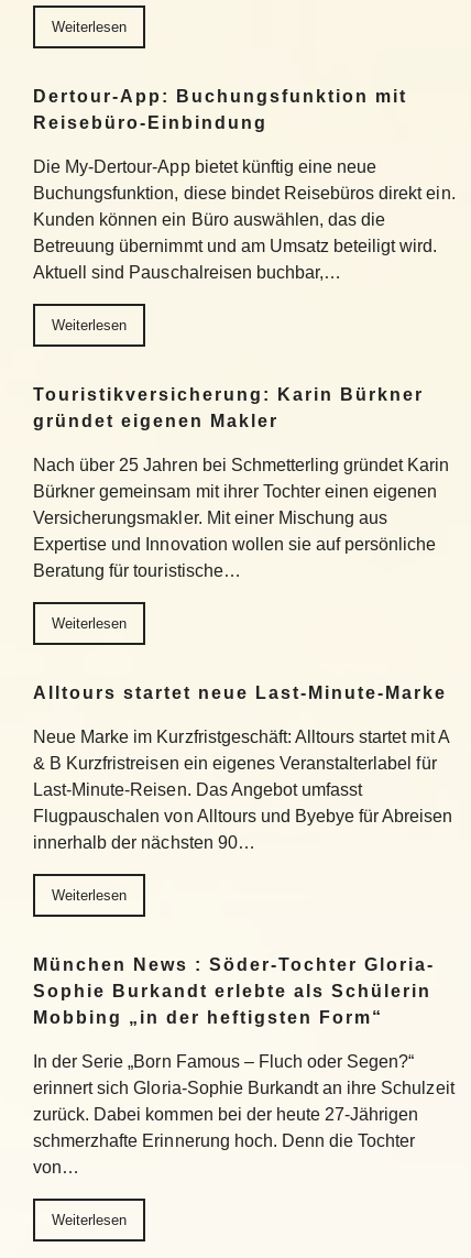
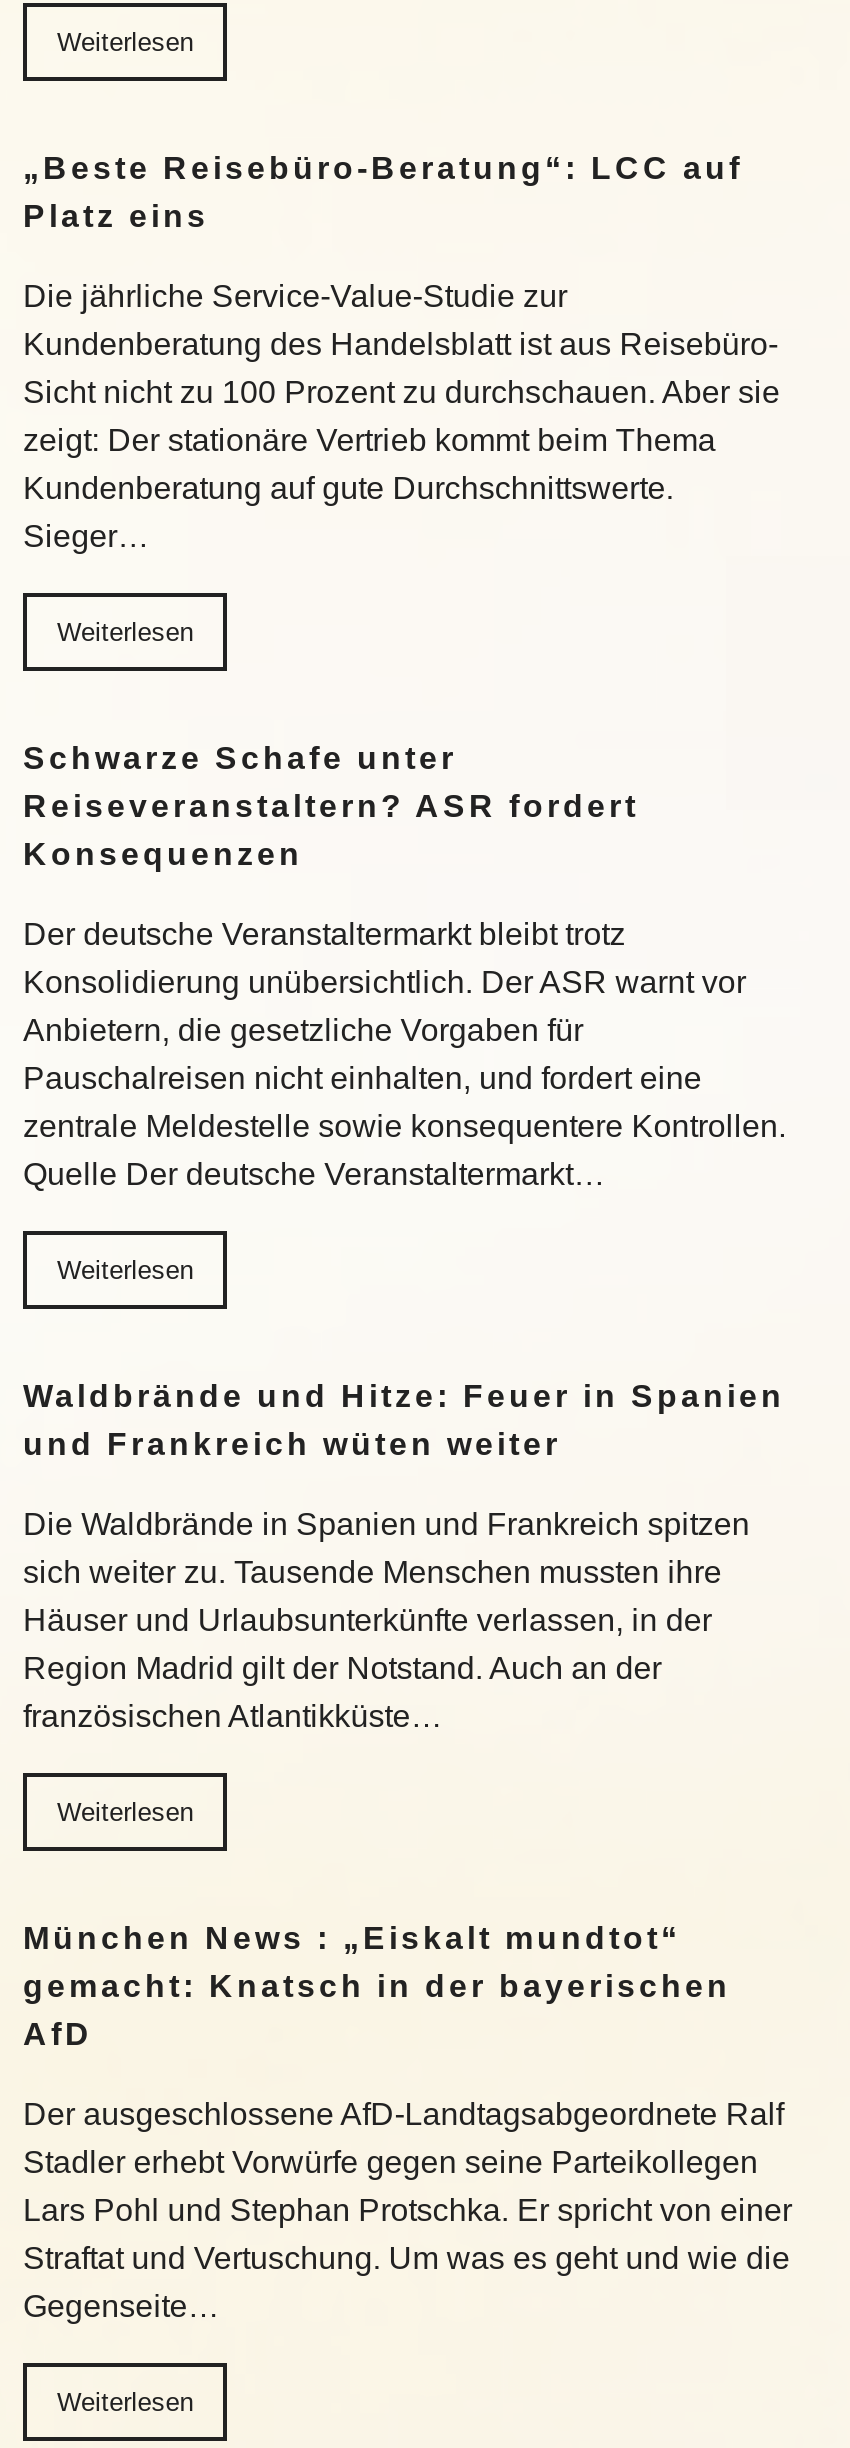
- Dertour-App: Buchungsfunktion mit
- Reisebüro-Einbindung
+ „Beste Reisebüro-Beratung“: LCC auf
+ Platz eins

- Die My-Dertour-App bietet künftig eine neue
- Buchungsfunktion, diese bindet Reisebüros direkt ein.
- Kunden können ein Büro auswählen, das die
- Betreuung übernimmt und am Umsatz beteiligt wird.
- Aktuell sind Pauschalreisen buchbar,…
+ Die jährliche Service-Value-Studie zur
+ Kundenberatung des Handelsblatt ist aus Reisebüro-
+ Sicht nicht zu 100 Prozent zu durchschauen. Aber sie
+ zeigt: Der stationäre Vertrieb kommt beim Thema
+ Kundenberatung auf gute Durchschnittswerte.
+ Sieger…

- Touristikversicherung: Karin Bürkner
- gründet eigenen Makler
+ Schwarze Schafe unter
+ Reiseveranstaltern? ASR fordert
+ Konsequenzen

- Nach über 25 Jahren bei Schmetterling gründet Karin
- Bürkner gemeinsam mit ihrer Tochter einen eigenen
- Versicherungsmakler. Mit einer Mischung aus
- Expertise und Innovation wollen sie auf persönliche
- Beratung für touristische…
+ Der deutsche Veranstaltermarkt bleibt trotz
+ Konsolidierung unübersichtlich. Der ASR warnt vor
+ Anbietern, die gesetzliche Vorgaben für
+ Pauschalreisen nicht einhalten, und fordert eine
+ zentrale Meldestelle sowie konsequentere Kontrollen.
+ Quelle Der deutsche Veranstaltermarkt…

- Alltours startet neue Last-Minute-Marke
+ Waldbrände und Hitze: Feuer in Spanien
+ und Frankreich wüten weiter

- Neue Marke im Kurzfristgeschäft: Alltours startet mit A
- & B Kurzfristreisen ein eigenes Veranstalterlabel für
- Last-Minute-Reisen. Das Angebot umfasst
- Flugpauschalen von Alltours und Byebye für Abreisen
- innerhalb der nächsten 90…
+ Die Waldbrände in Spanien und Frankreich spitzen
+ sich weiter zu. Tausende Menschen mussten ihre
+ Häuser und Urlaubsunterkünfte verlassen, in der
+ Region Madrid gilt der Notstand. Auch an der
+ französischen Atlantikküste…

- München News : Söder-Tochter Gloria-
- Sophie Burkandt erlebte als Schülerin
- Mobbing „in der heftigsten Form“
+ München News : „Eiskalt mundtot“
+ gemacht: Knatsch in der bayerischen
+ AfD

- In der Serie „Born Famous – Fluch oder Segen?“
- erinnert sich Gloria-Sophie Burkandt an ihre Schulzeit
- zurück. Dabei kommen bei der heute 27-Jährigen
- schmerzhafte Erinnerung hoch. Denn die Tochter
- von…
+ Der ausgeschlossene AfD-Landtagsabgeordnete Ralf
+ Stadler erhebt Vorwürfe gegen seine Parteikollegen
+ Lars Pohl und Stephan Protschka. Er spricht von einer
+ Straftat und Vertuschung. Um was es geht und wie die
+ Gegenseite…
